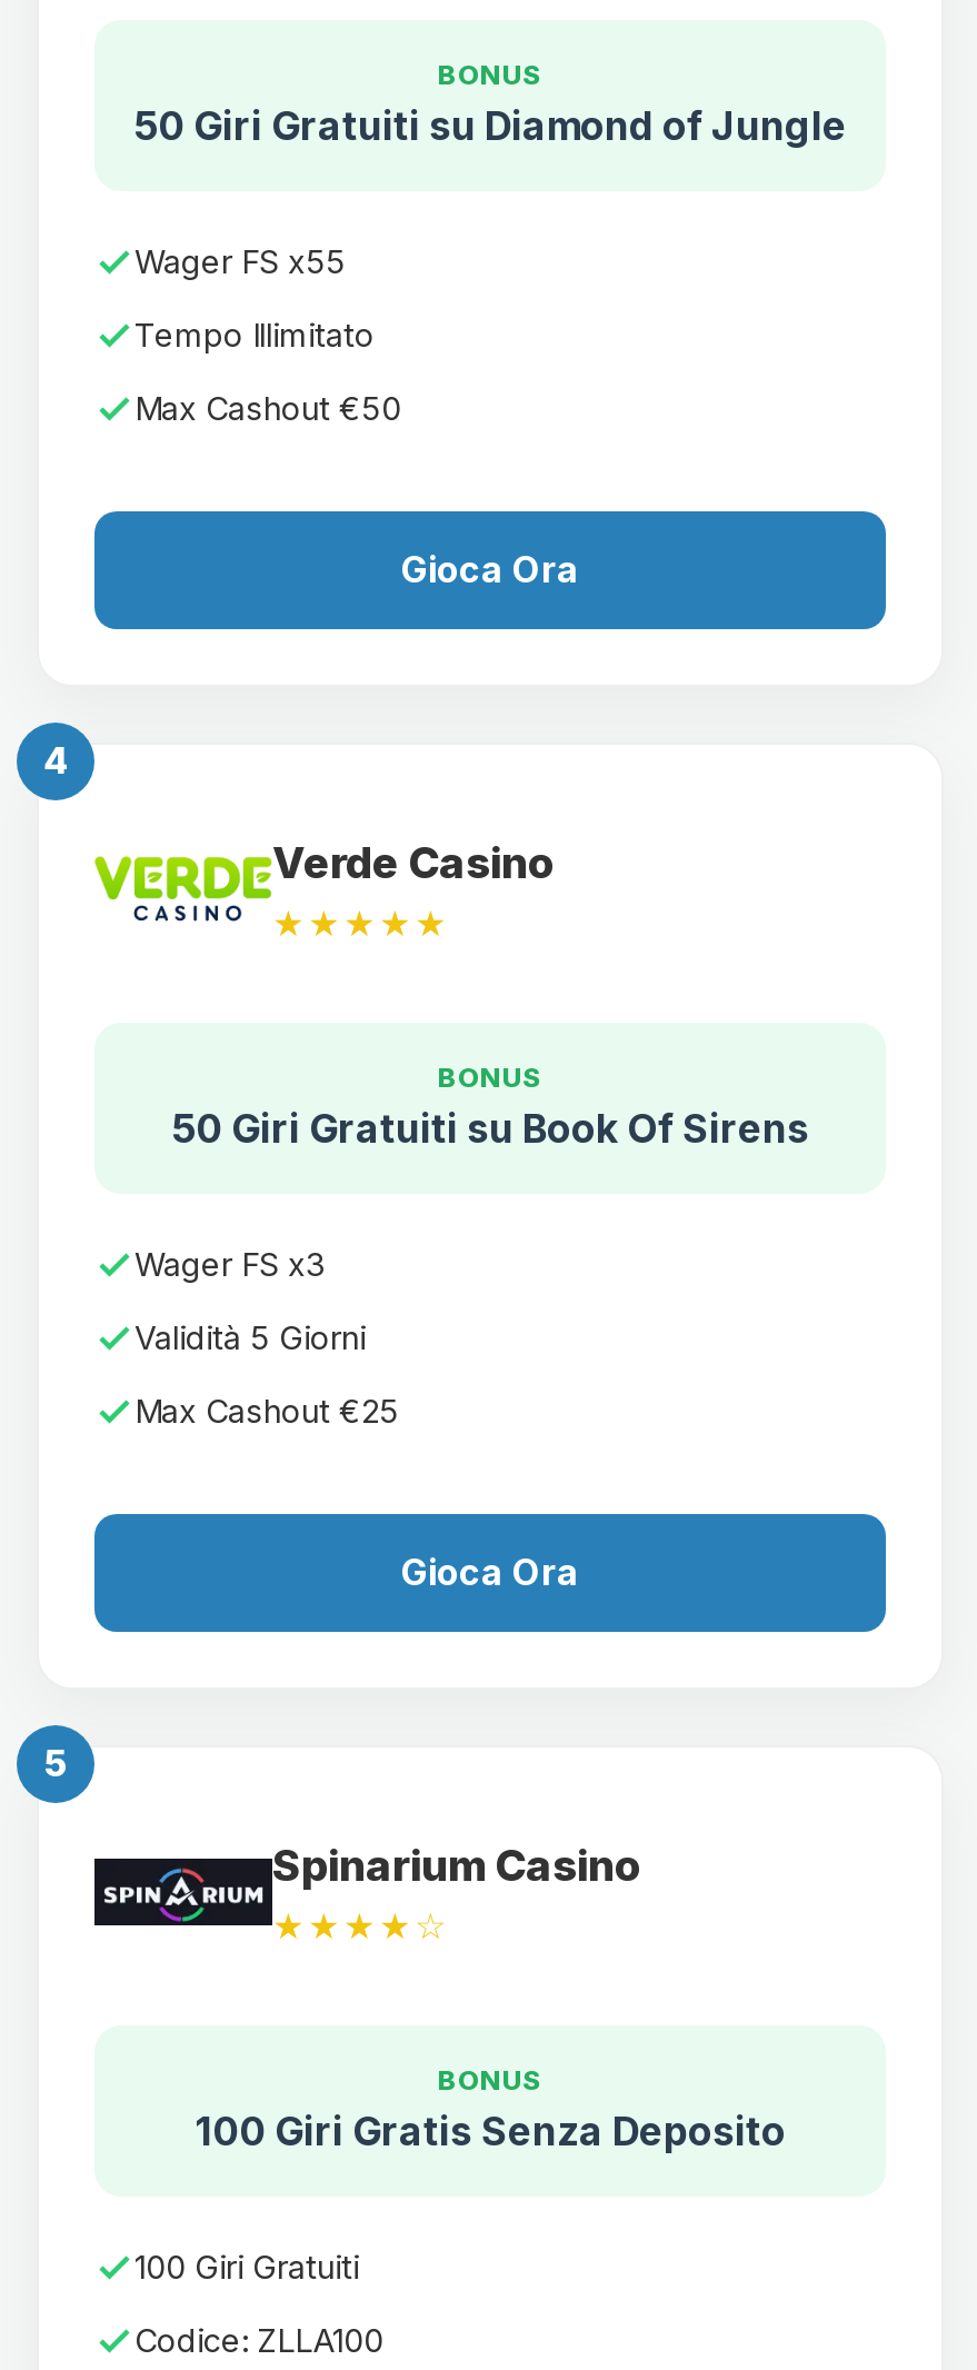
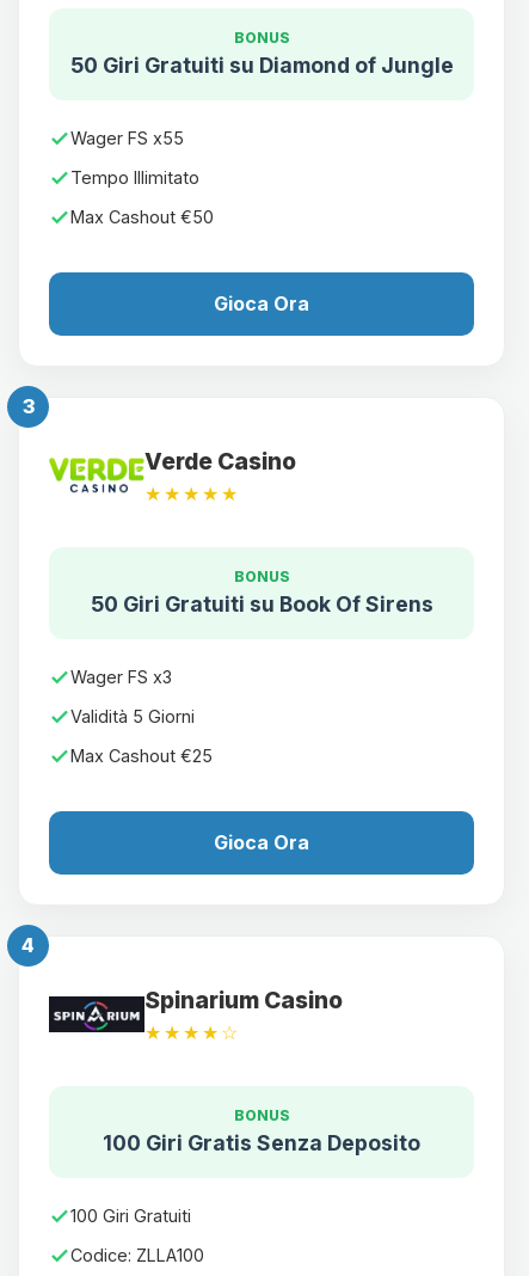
- 4
+ 3

- 5
+ 4
